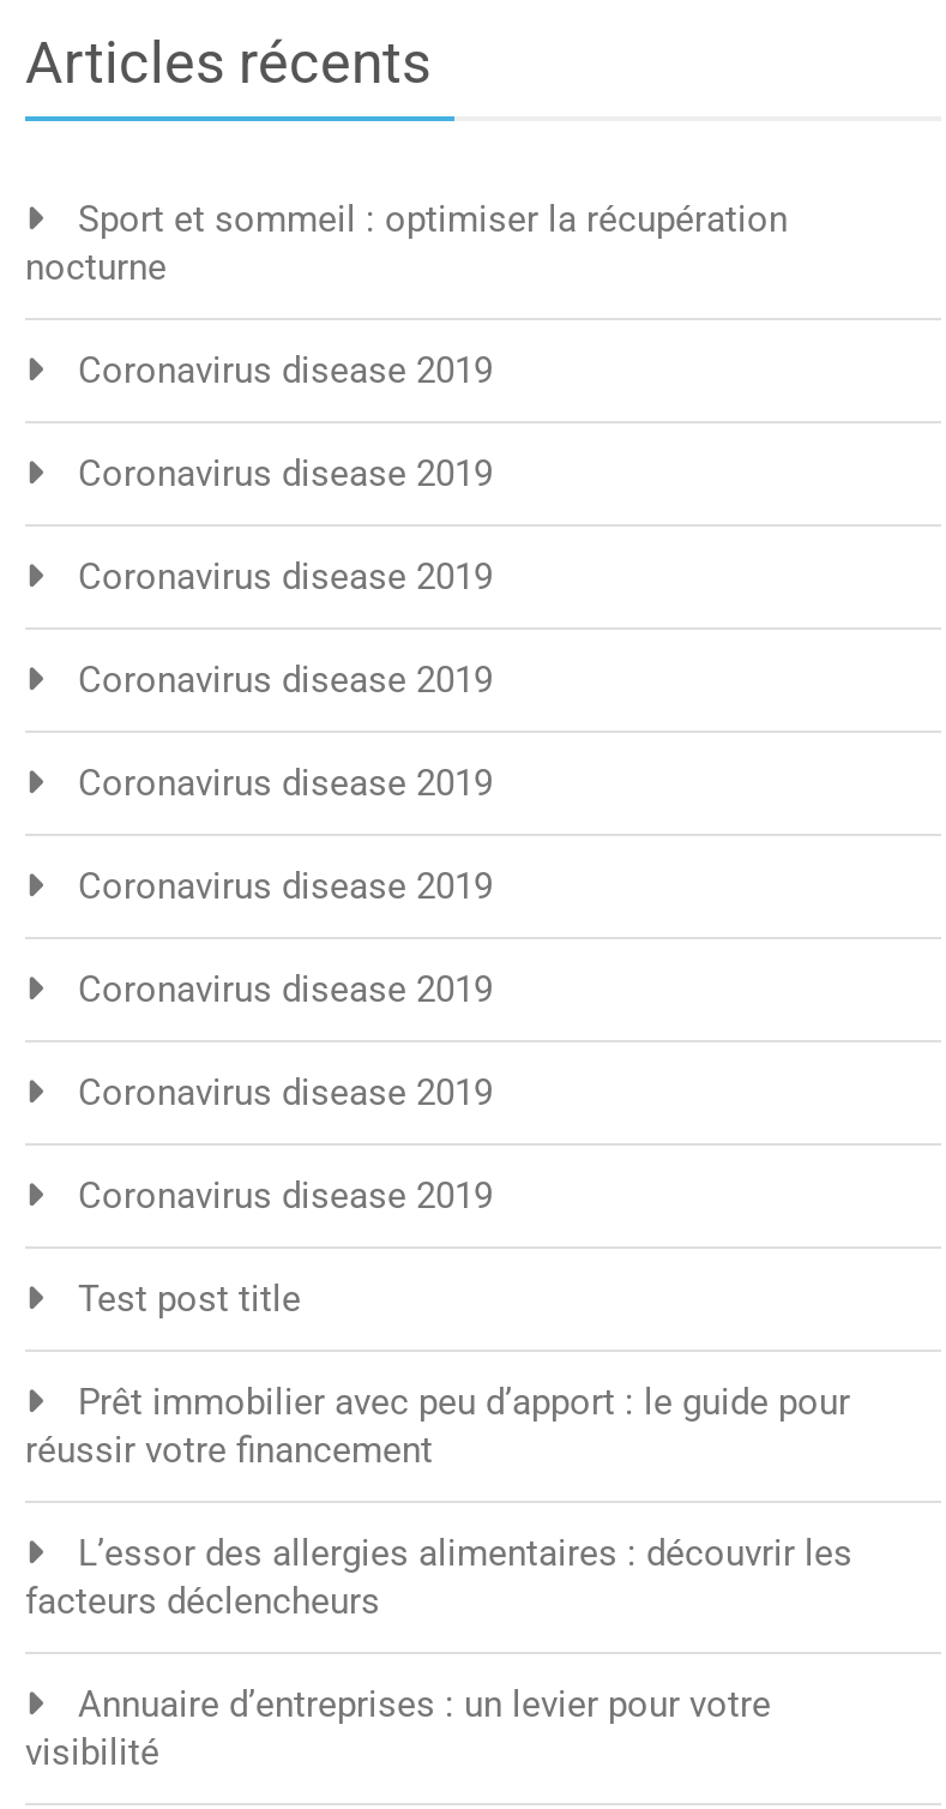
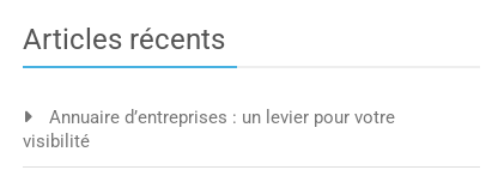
- Sport et sommeil : optimiser la récupération
- nocturne
- Coronavirus disease 2019
- Coronavirus disease 2019
- Coronavirus disease 2019
- Coronavirus disease 2019
- Coronavirus disease 2019
- Coronavirus disease 2019
- Coronavirus disease 2019
- Coronavirus disease 2019
- Coronavirus disease 2019
- Test post title
- Prêt immobilier avec peu d’apport : le guide pour
- réussir votre financement
- L’essor des allergies alimentaires : découvrir les
- facteurs déclencheurs
